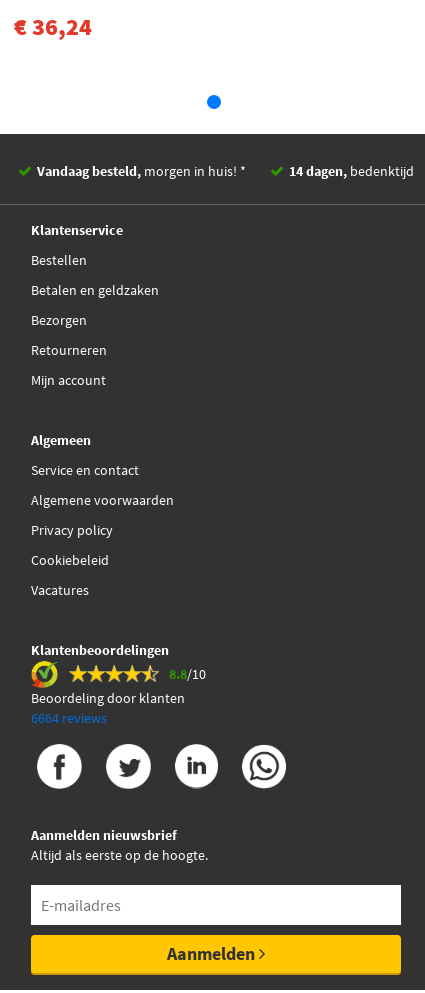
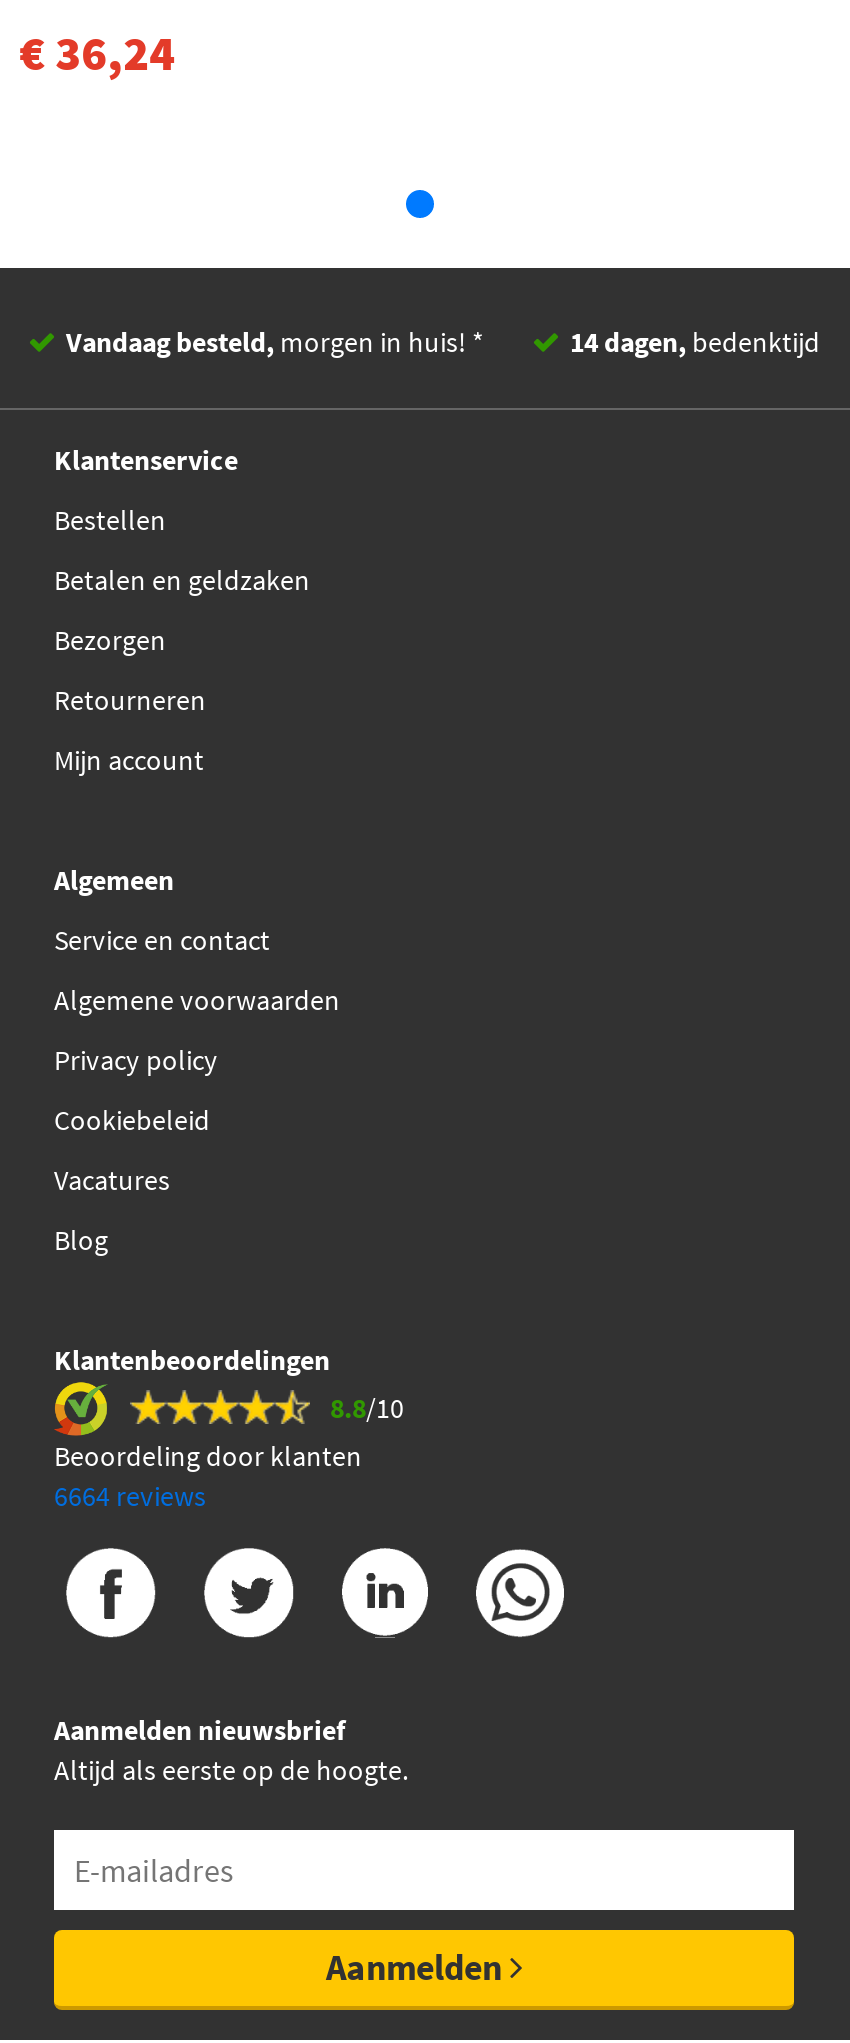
+ Blog
